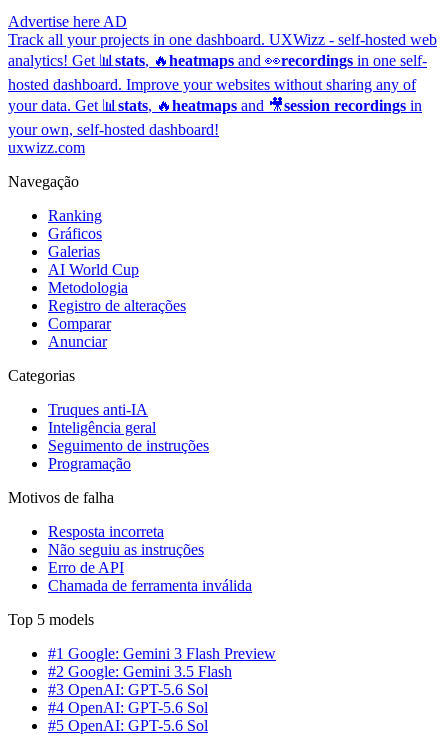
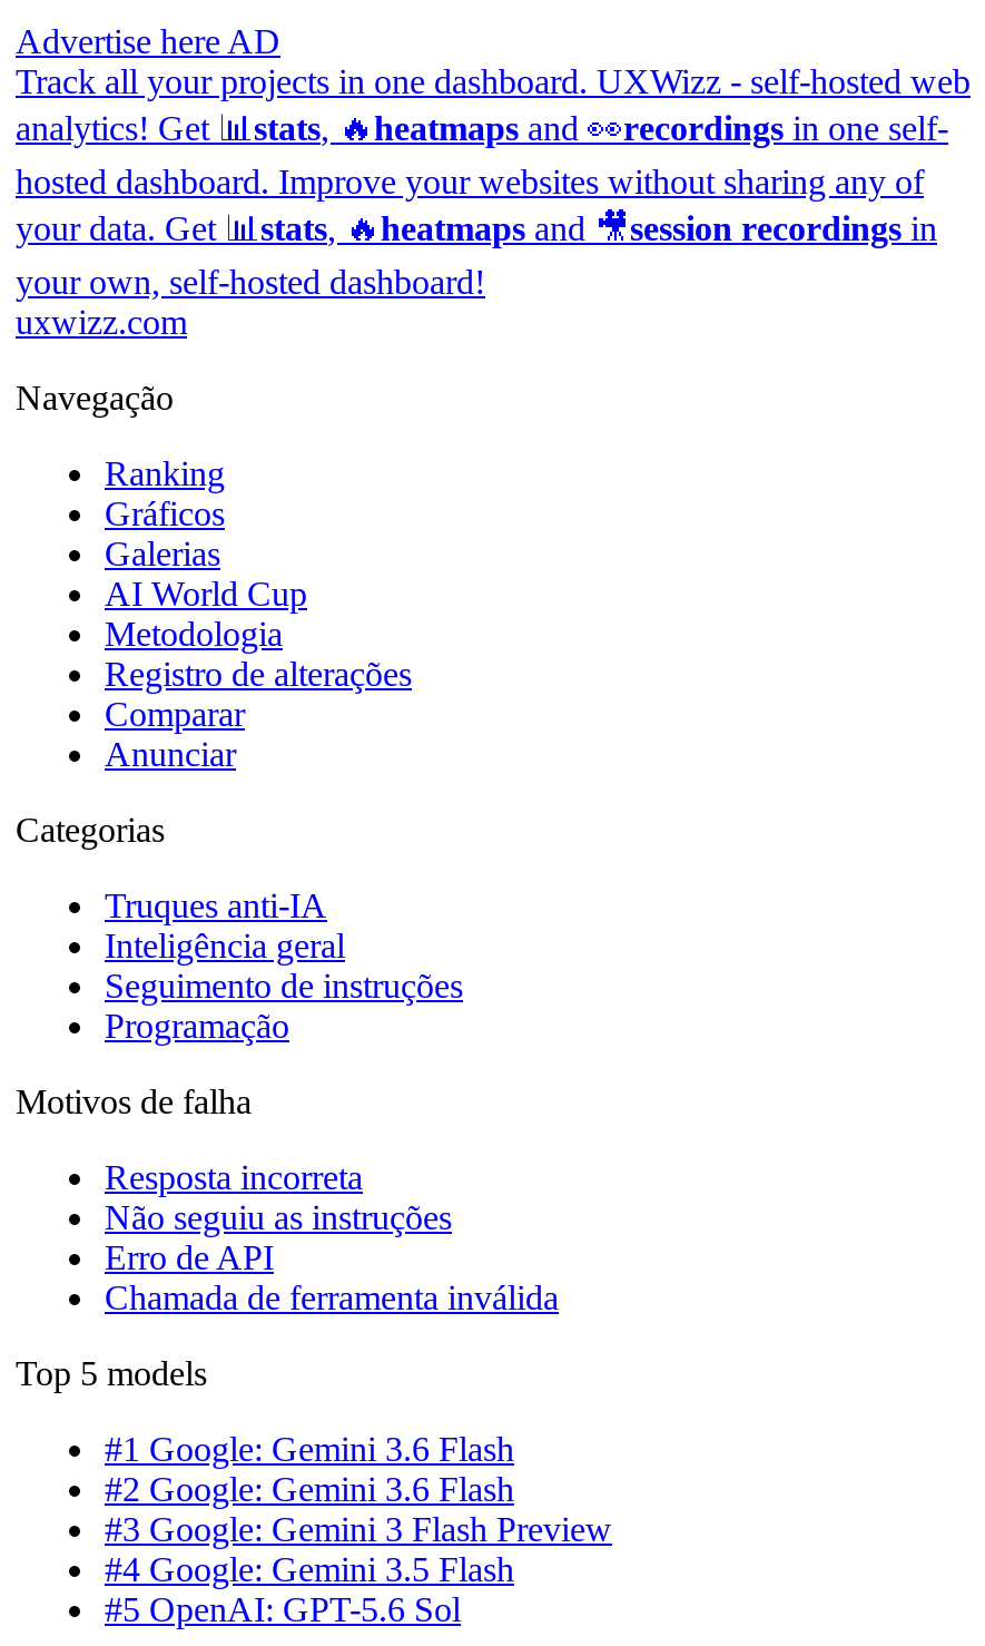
- #1 Google: Gemini 3 Flash Preview
- #2 Google: Gemini 3.5 Flash
- #3 OpenAI: GPT-5.6 Sol
- #4 OpenAI: GPT-5.6 Sol
+ #1 Google: Gemini 3.6 Flash
+ #2 Google: Gemini 3.6 Flash
+ #3 Google: Gemini 3 Flash Preview
+ #4 Google: Gemini 3.5 Flash
